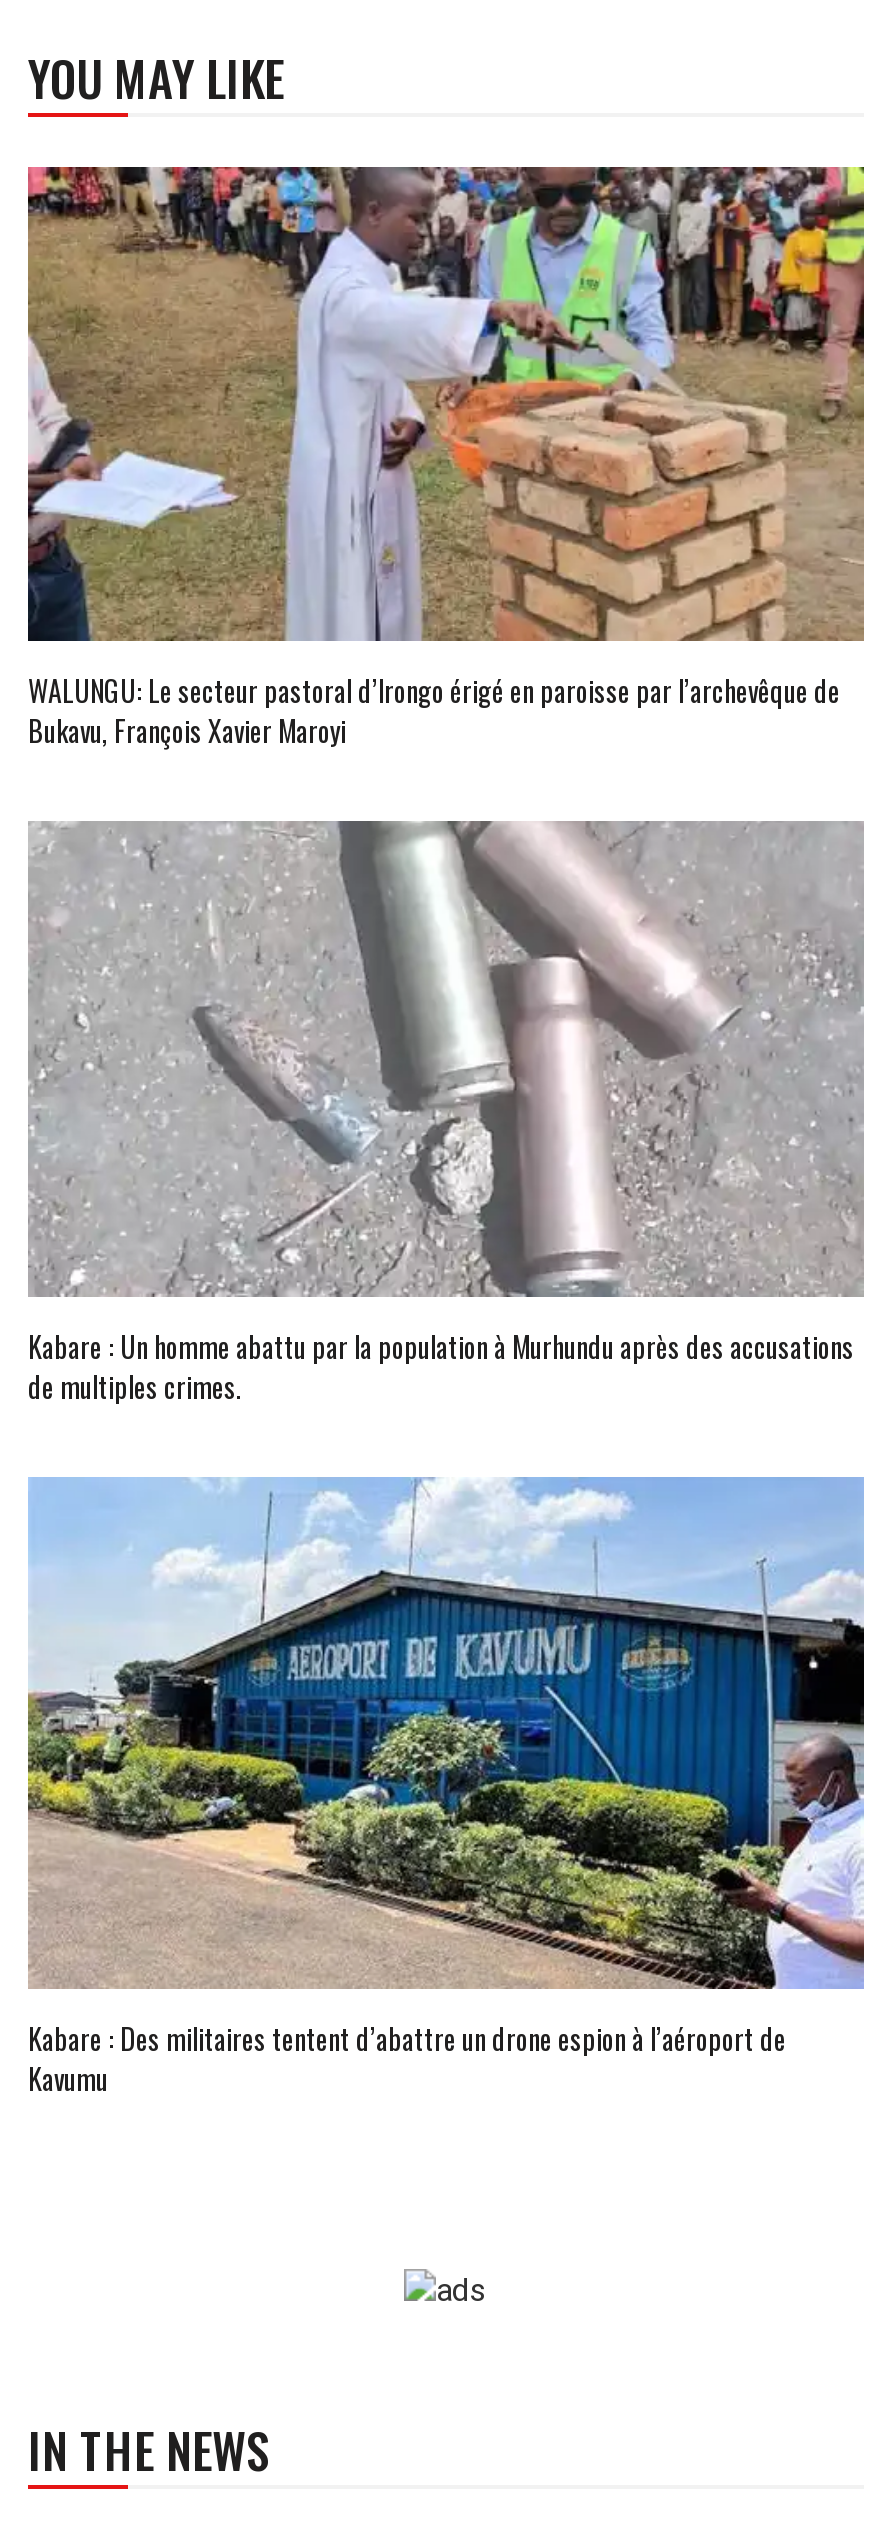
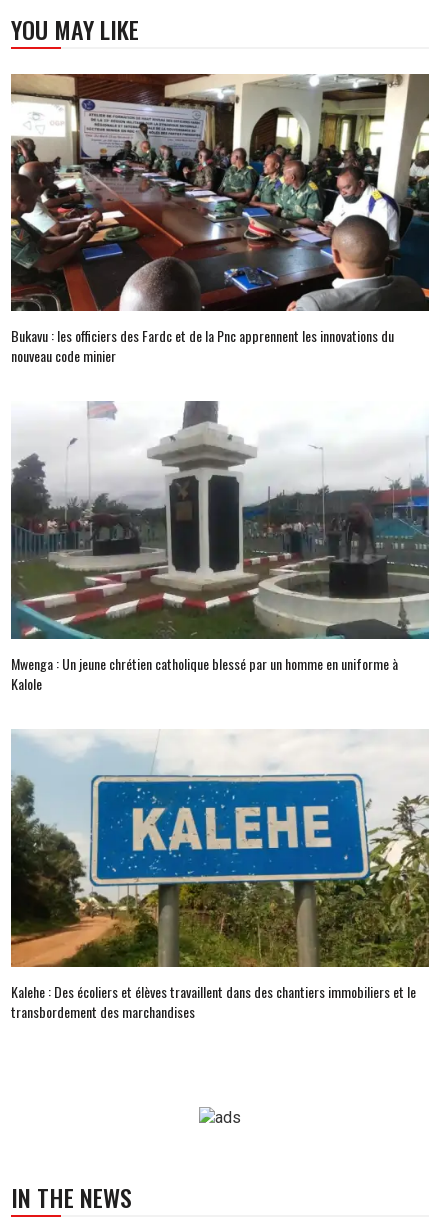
- [image]
- WALUNGU: Le secteur pastoral d’Irongo érigé en paroisse par l’archevêque de
- Bukavu, François Xavier Maroyi
+ [image]
+ Bukavu : les officiers des Fardc et de la Pnc apprennent les innovations du
+ nouveau code minier

- [image]
- Kabare : Un homme abattu par la population à Murhundu après des accusations
- de multiples crimes.
+ [image]
+ Mwenga : Un jeune chrétien catholique blessé par un homme en uniforme à
+ Kalole

- [image]
- Kabare : Des militaires tentent d’abattre un drone espion à l’aéroport de
- Kavumu
+ [image]
+ Kalehe : Des écoliers et élèves travaillent dans des chantiers immobiliers et le
+ transbordement des marchandises
